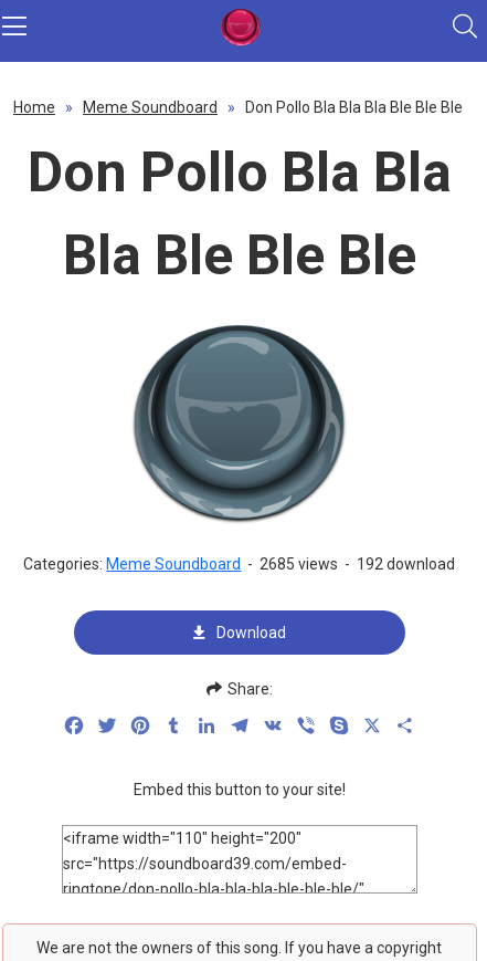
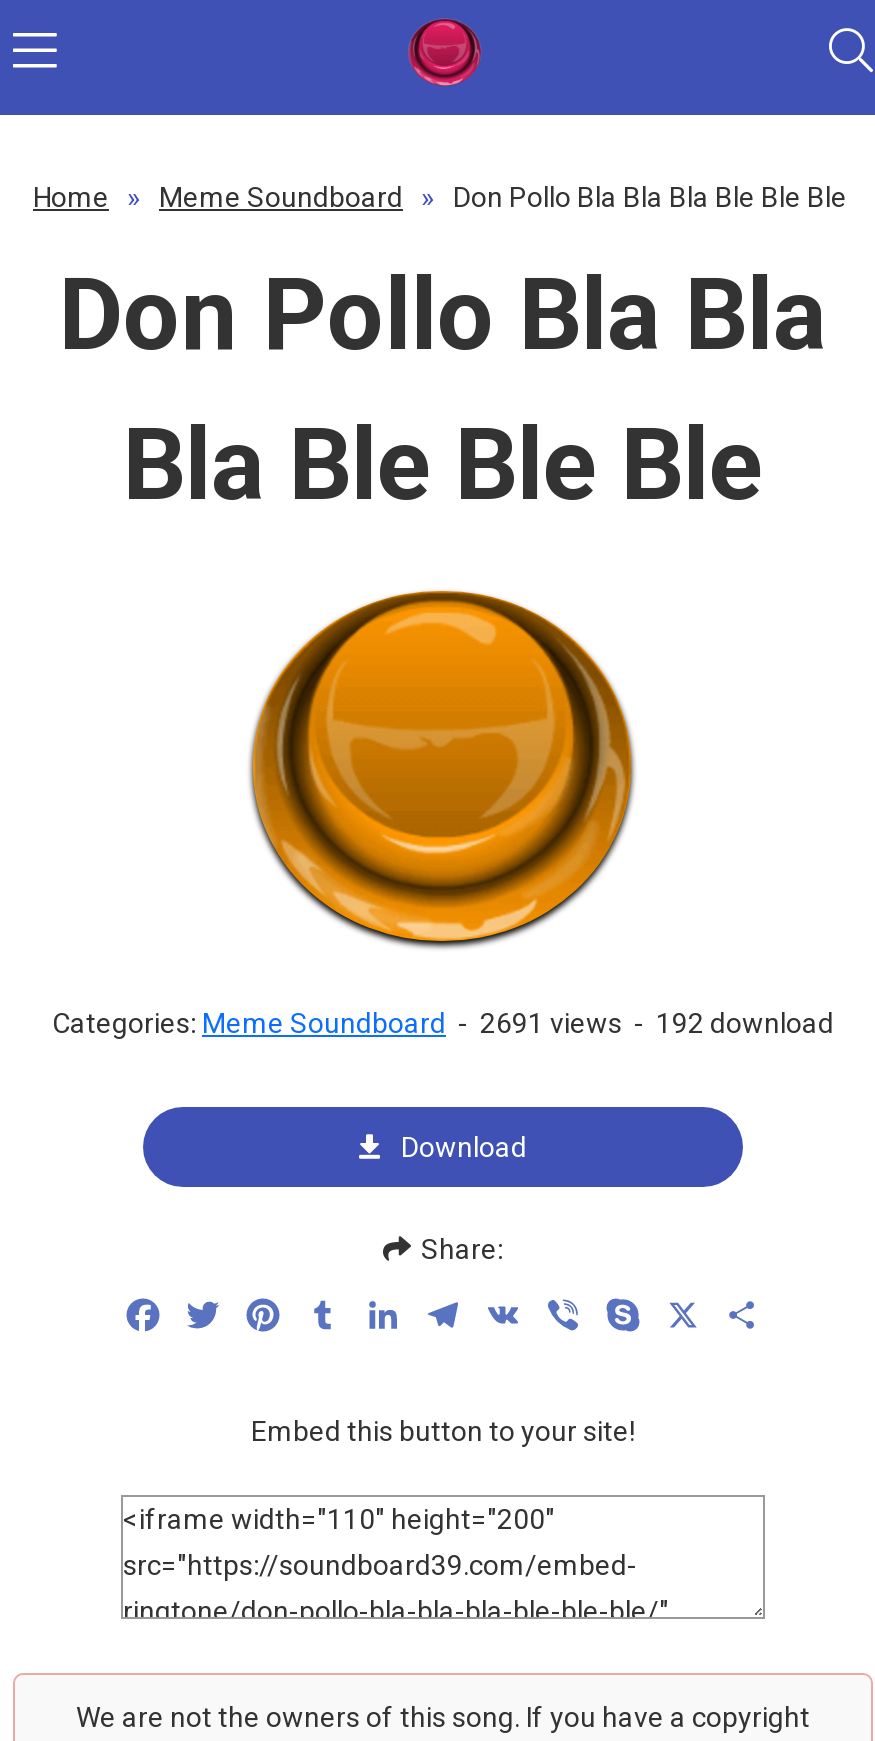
- [image]
- Categories: Meme Soundboard - 2685 views - 192 download
+ [image]
+ Categories: Meme Soundboard - 2691 views - 192 download
